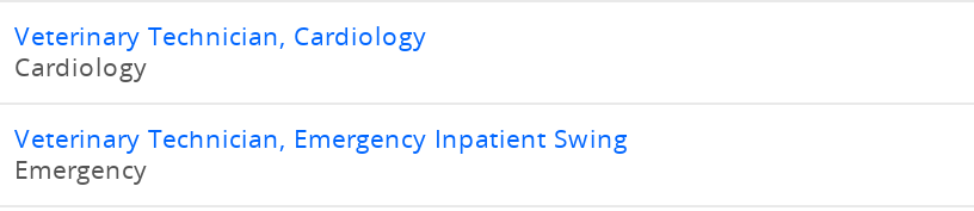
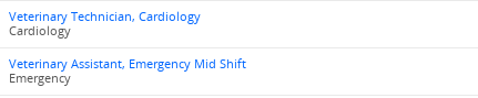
- Veterinary Technician, Emergency Inpatient Swing
+ Veterinary Assistant, Emergency Mid Shift
